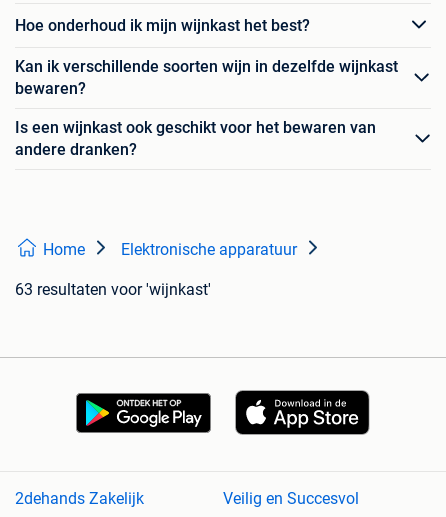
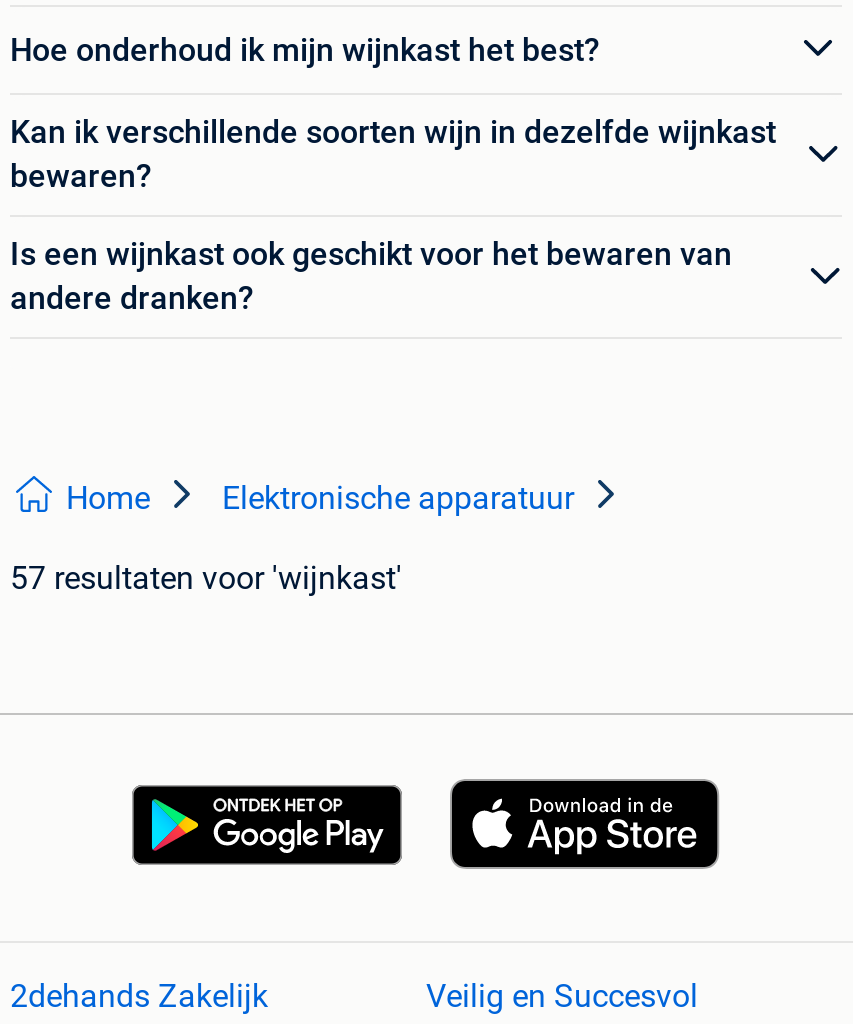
- 63 resultaten voor 'wijnkast'
+ 57 resultaten voor 'wijnkast'
